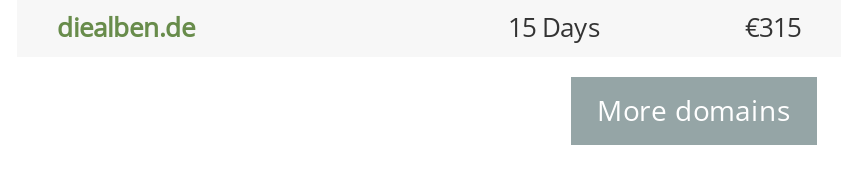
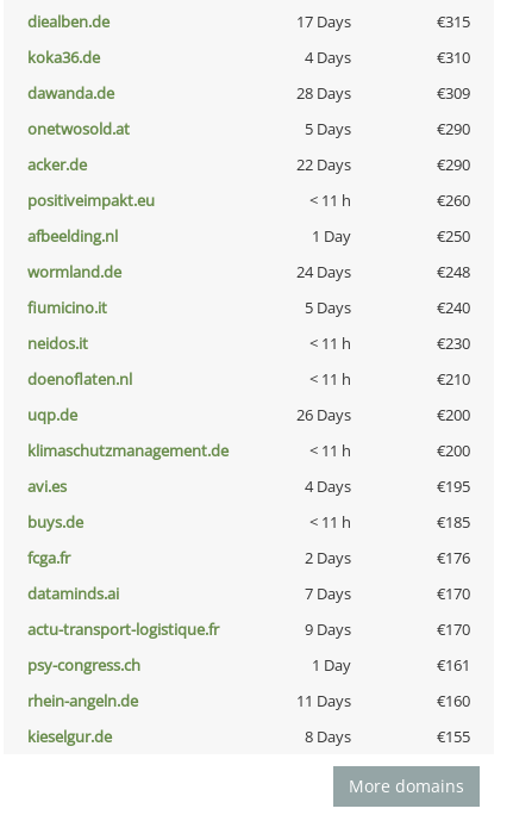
- 15 Days
+ 17 Days

+ koka36.de
+ 4 Days
+ €310
+ dawanda.de
+ 28 Days
+ €309
+ onetwosold.at
+ 5 Days
+ €290
+ acker.de
+ 22 Days
+ €290
+ positiveimpakt.eu
+ < 11 h
+ €260
+ afbeelding.nl
+ 1 Day
+ €250
+ wormland.de
+ 24 Days
+ €248
+ fiumicino.it
+ 5 Days
+ €240
+ neidos.it
+ < 11 h
+ €230
+ doenoflaten.nl
+ < 11 h
+ €210
+ uqp.de
+ 26 Days
+ €200
+ klimaschutzmanagement.de
+ < 11 h
+ €200
+ avi.es
+ 4 Days
+ €195
+ buys.de
+ < 11 h
+ €185
+ fcga.fr
+ 2 Days
+ €176
+ dataminds.ai
+ 7 Days
+ €170
+ actu-transport-logistique.fr
+ 9 Days
+ €170
+ psy-congress.ch
+ 1 Day
+ €161
+ rhein-angeln.de
+ 11 Days
+ €160
+ kieselgur.de
+ 8 Days
+ €155
